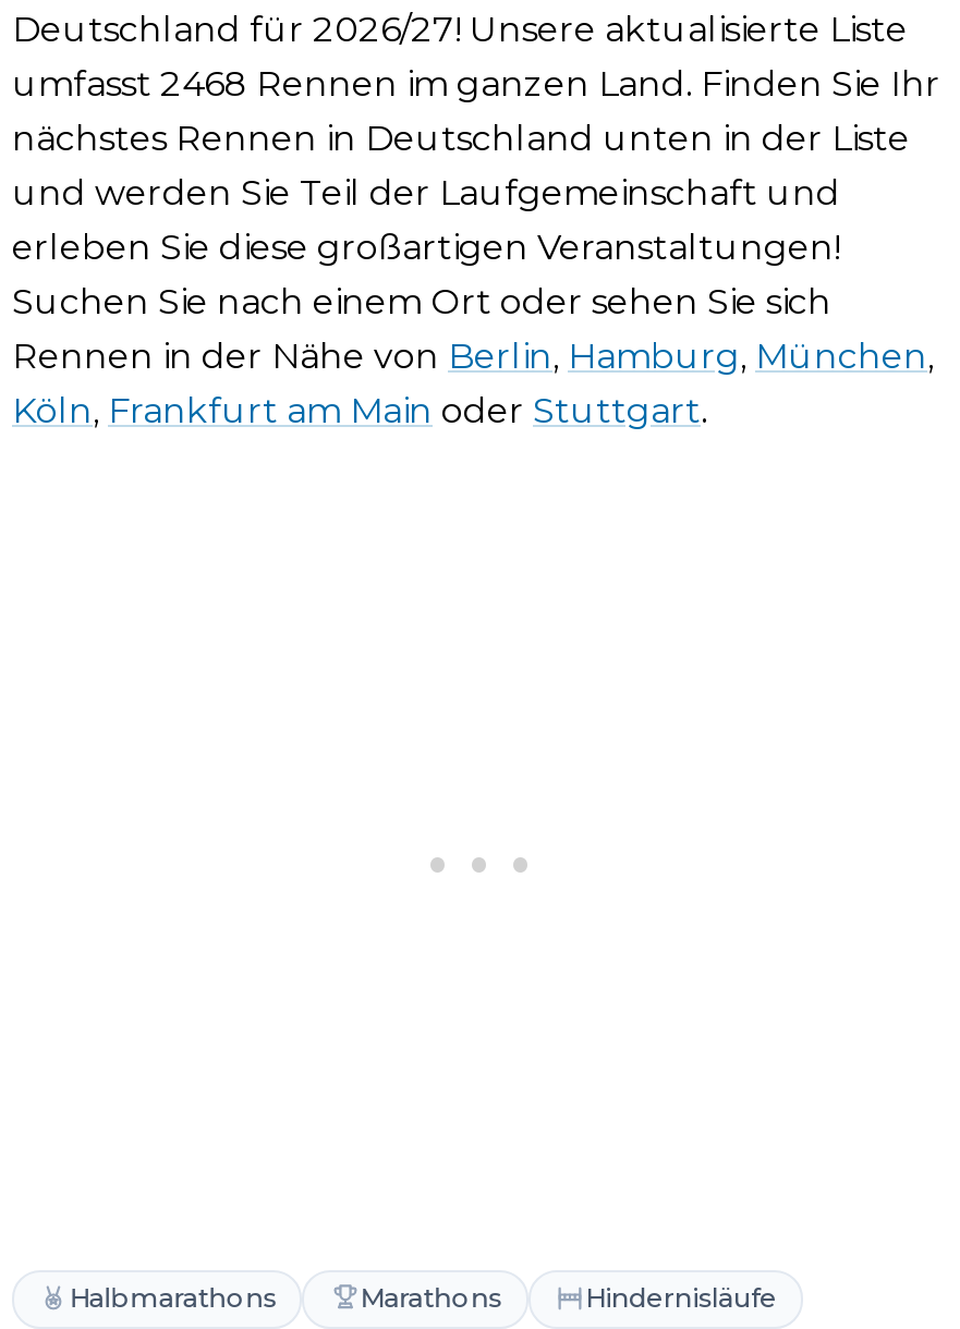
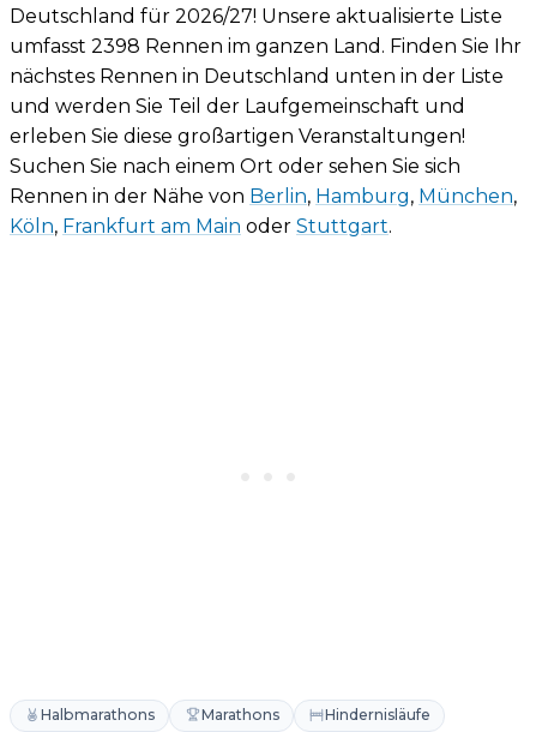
- umfasst 2468 Rennen im ganzen Land. Finden Sie Ihr
+ umfasst 2398 Rennen im ganzen Land. Finden Sie Ihr
